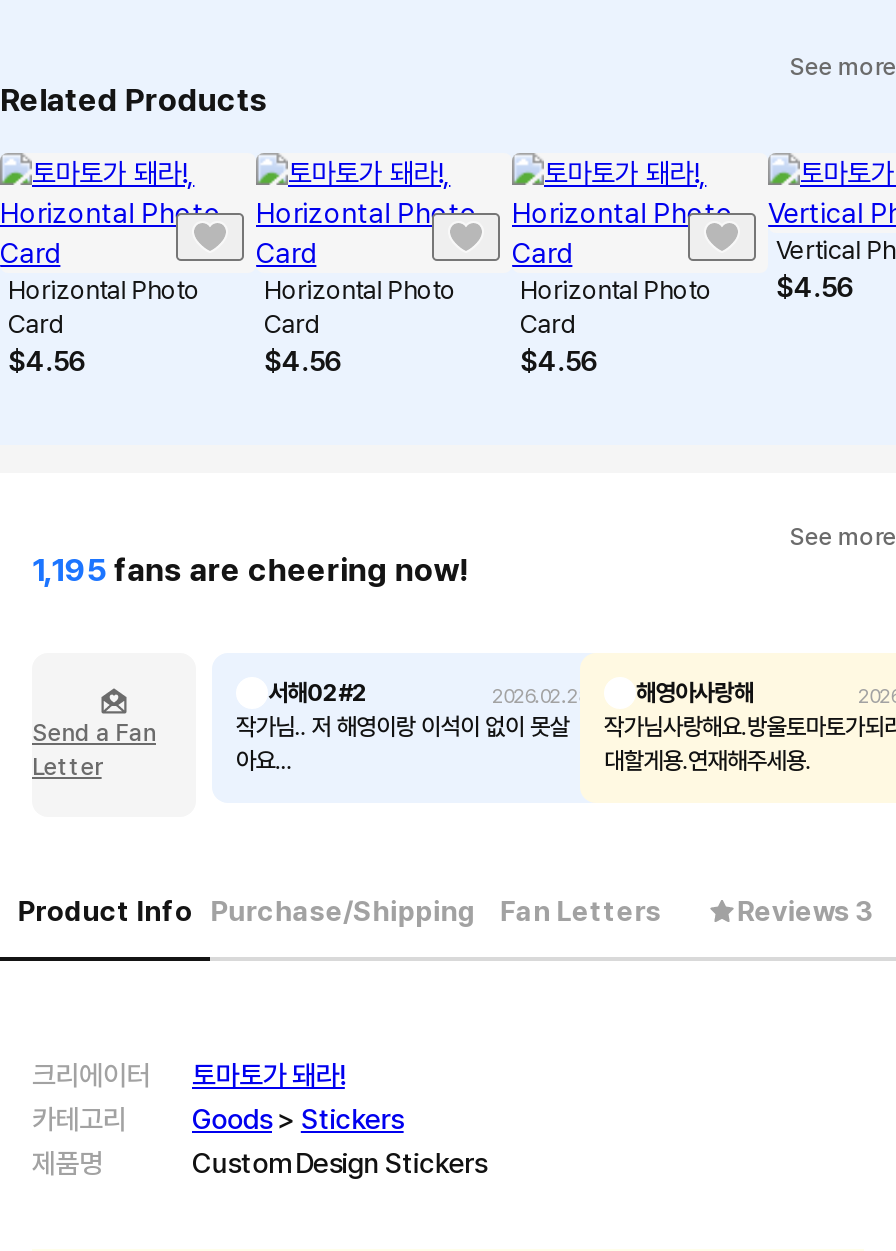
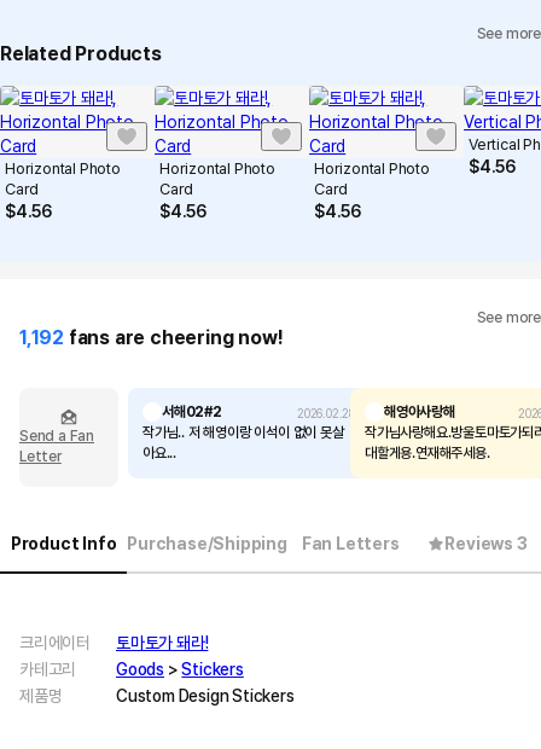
- 1,195 fans are cheering now!
+ 1,192 fans are cheering now!
